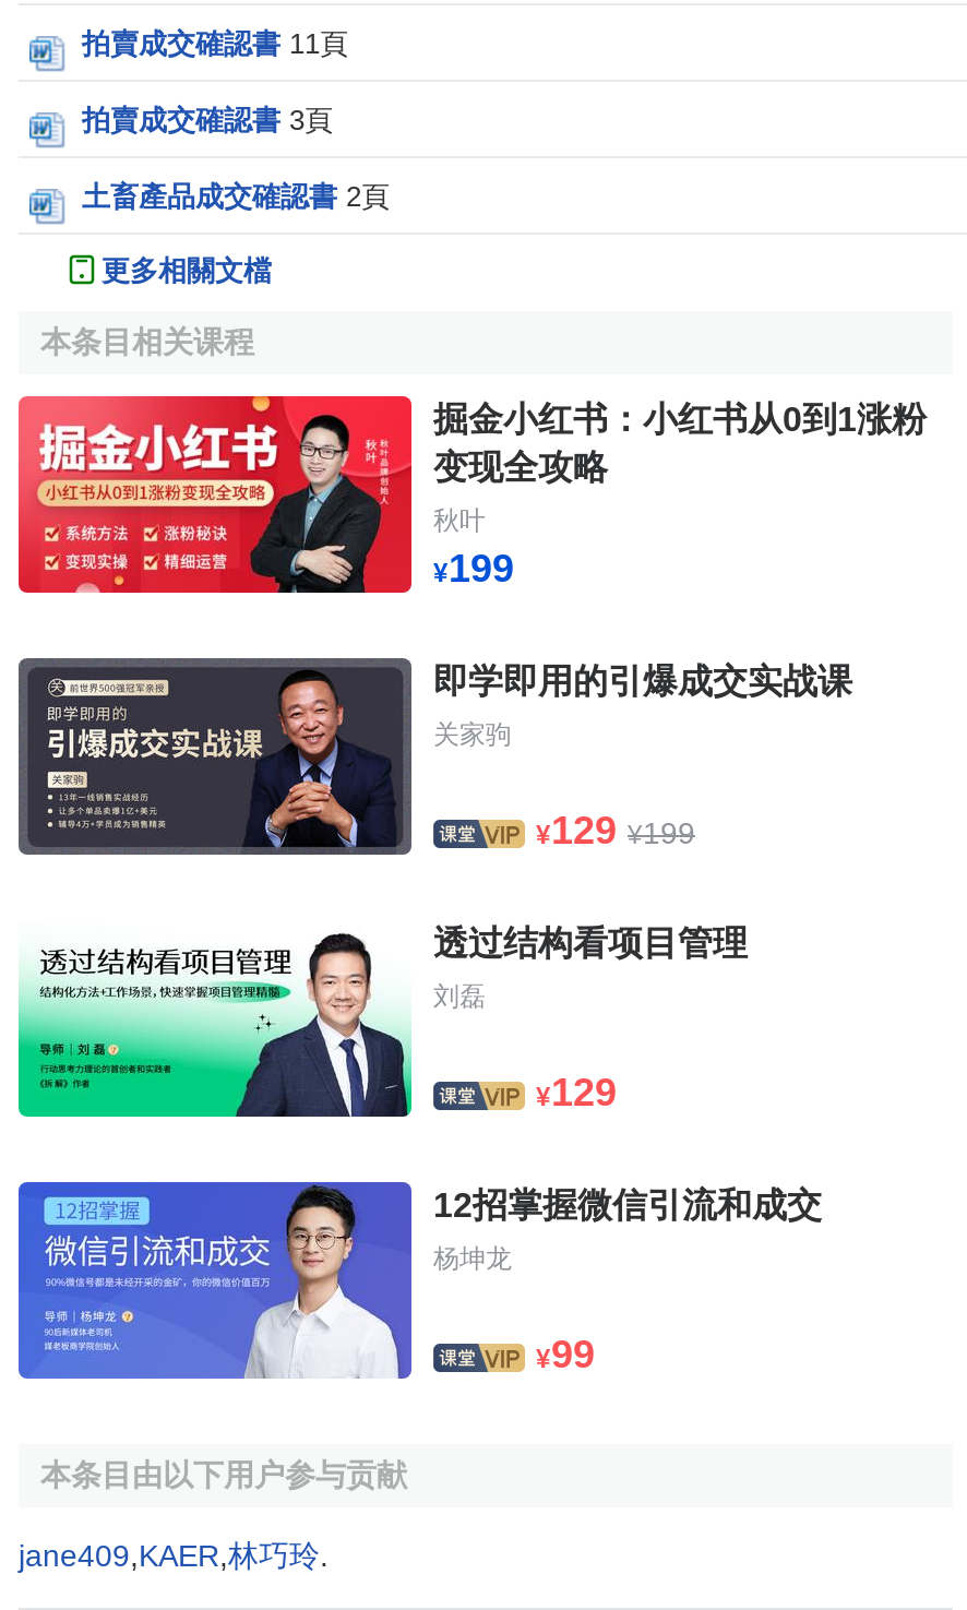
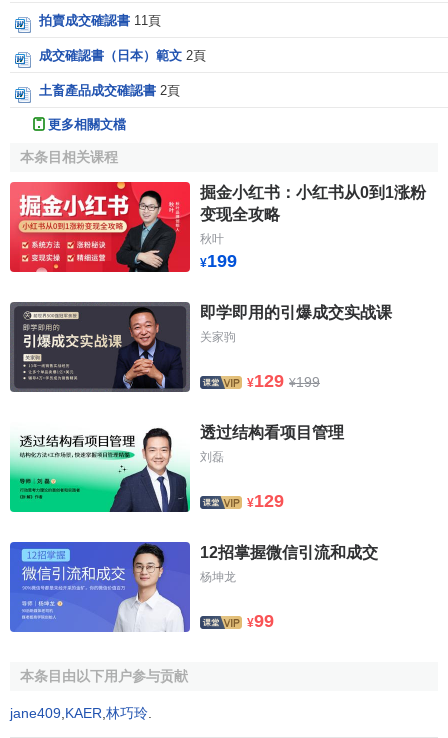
- 拍賣成交確認書 3頁
+ 成交確認書（日本）範文 2頁
